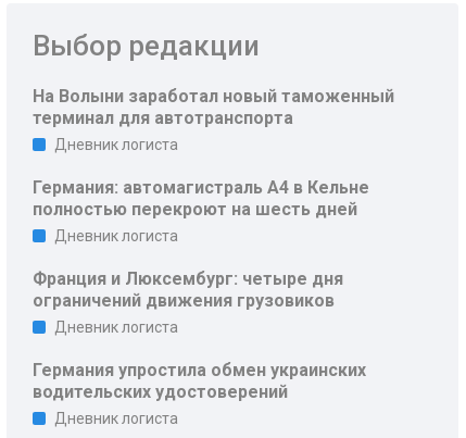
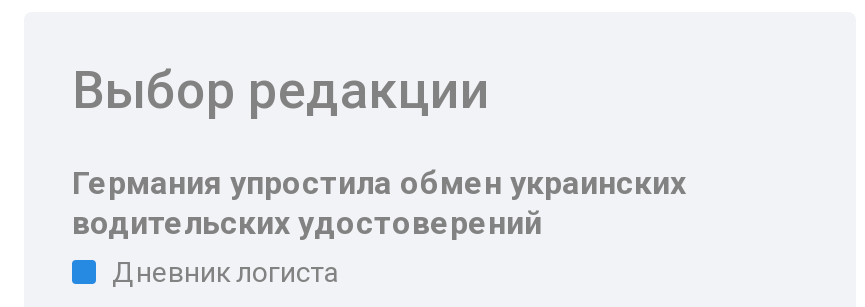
- На Волыни заработал новый таможенный
- терминал для автотранспорта
- Дневник логиста
- Германия: автомагистраль A4 в Кельне
- полностью перекроют на шесть дней
- Дневник логиста
- Франция и Люксембург: четыре дня
- ограничений движения грузовиков
- Дневник логиста
